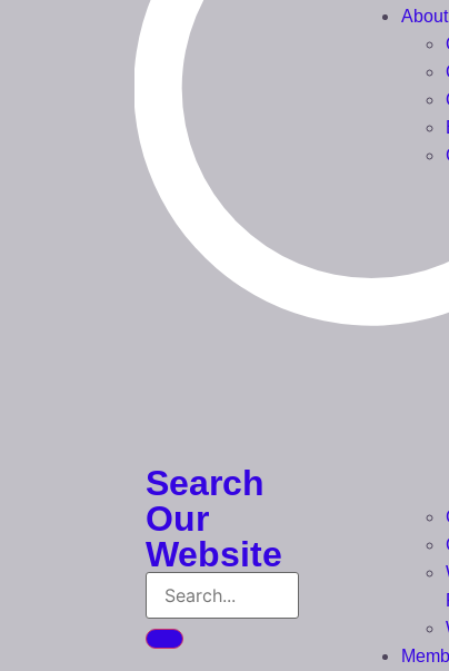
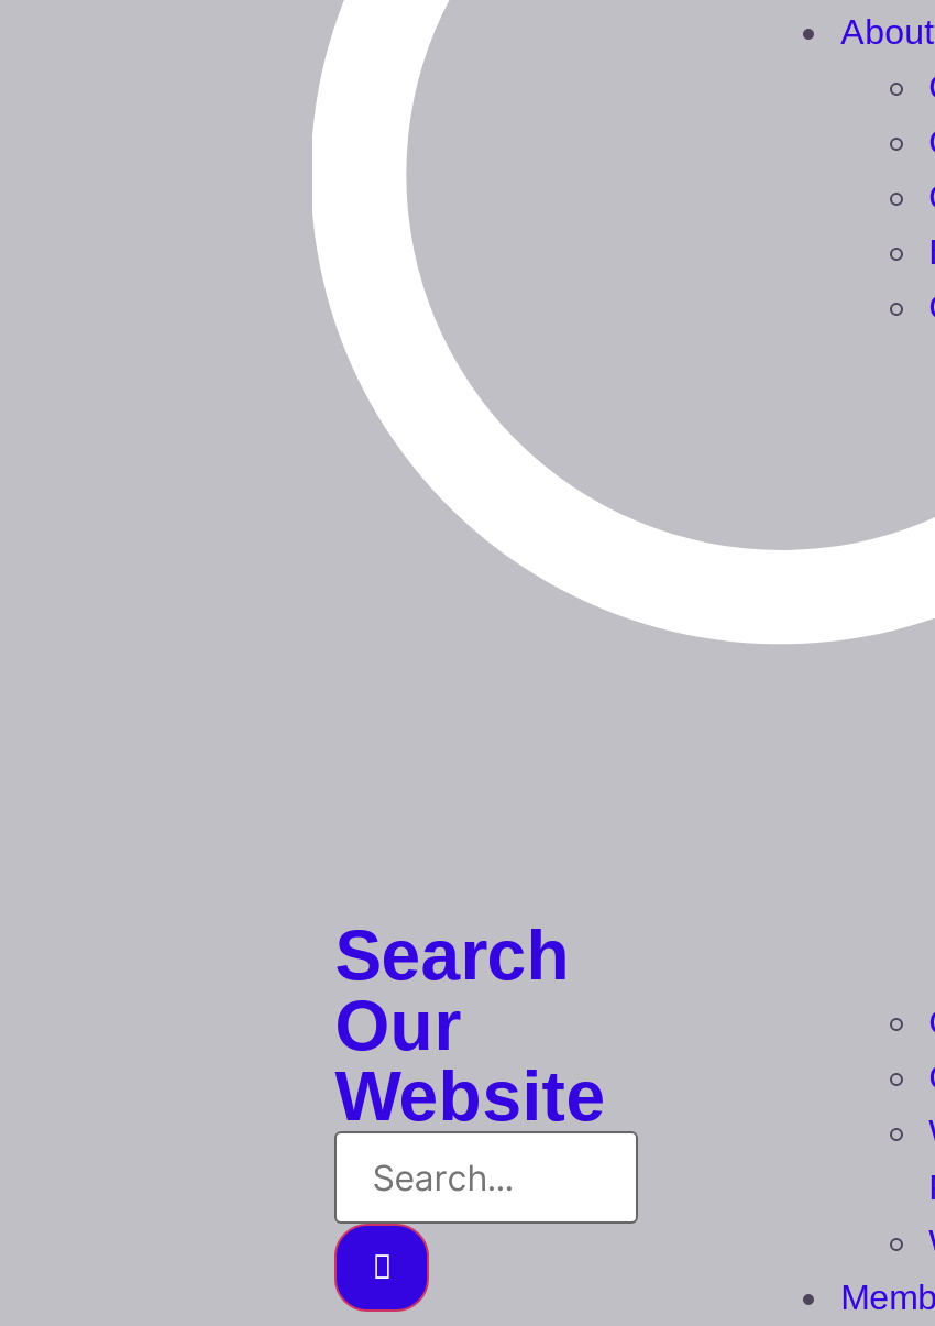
- [image]
+ [image]
